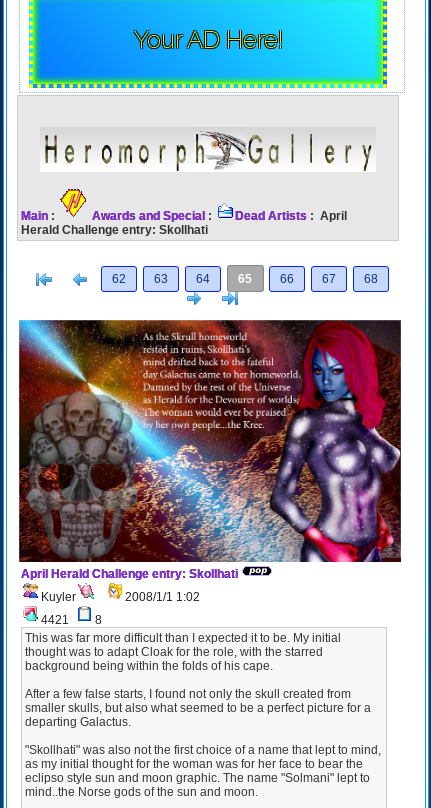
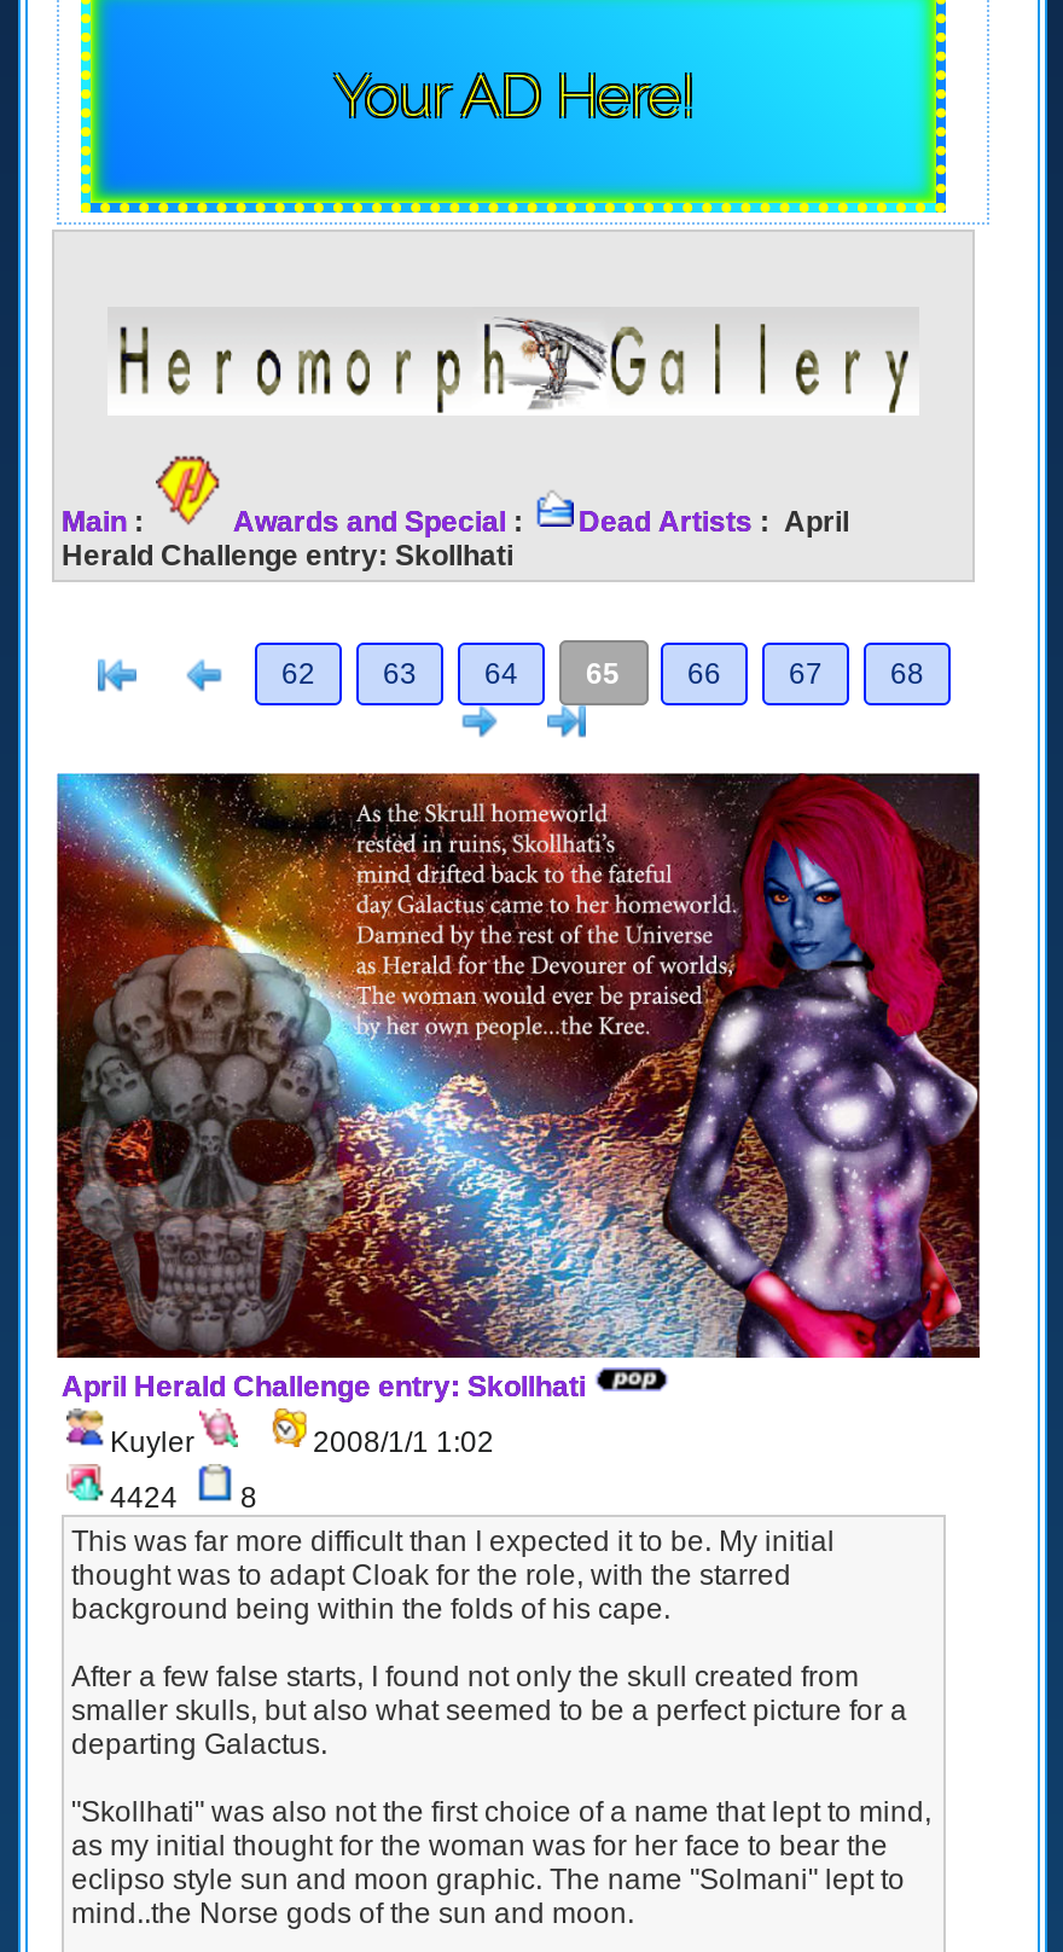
- 4421 8
+ 4424 8
